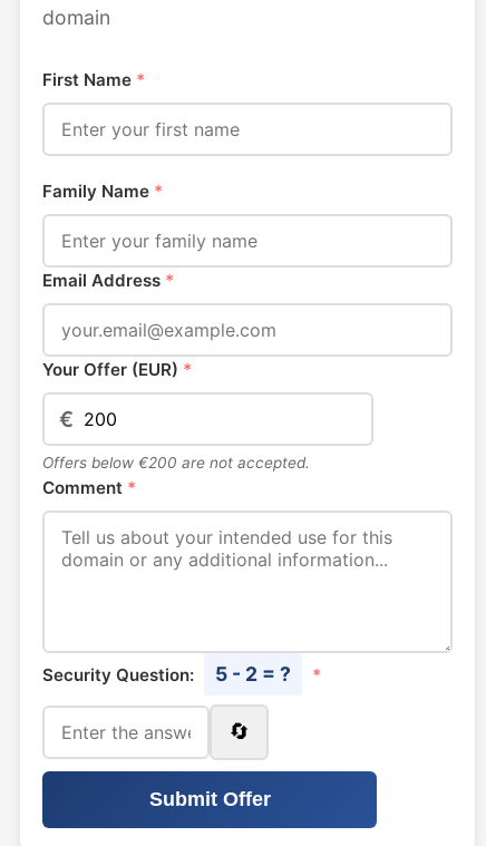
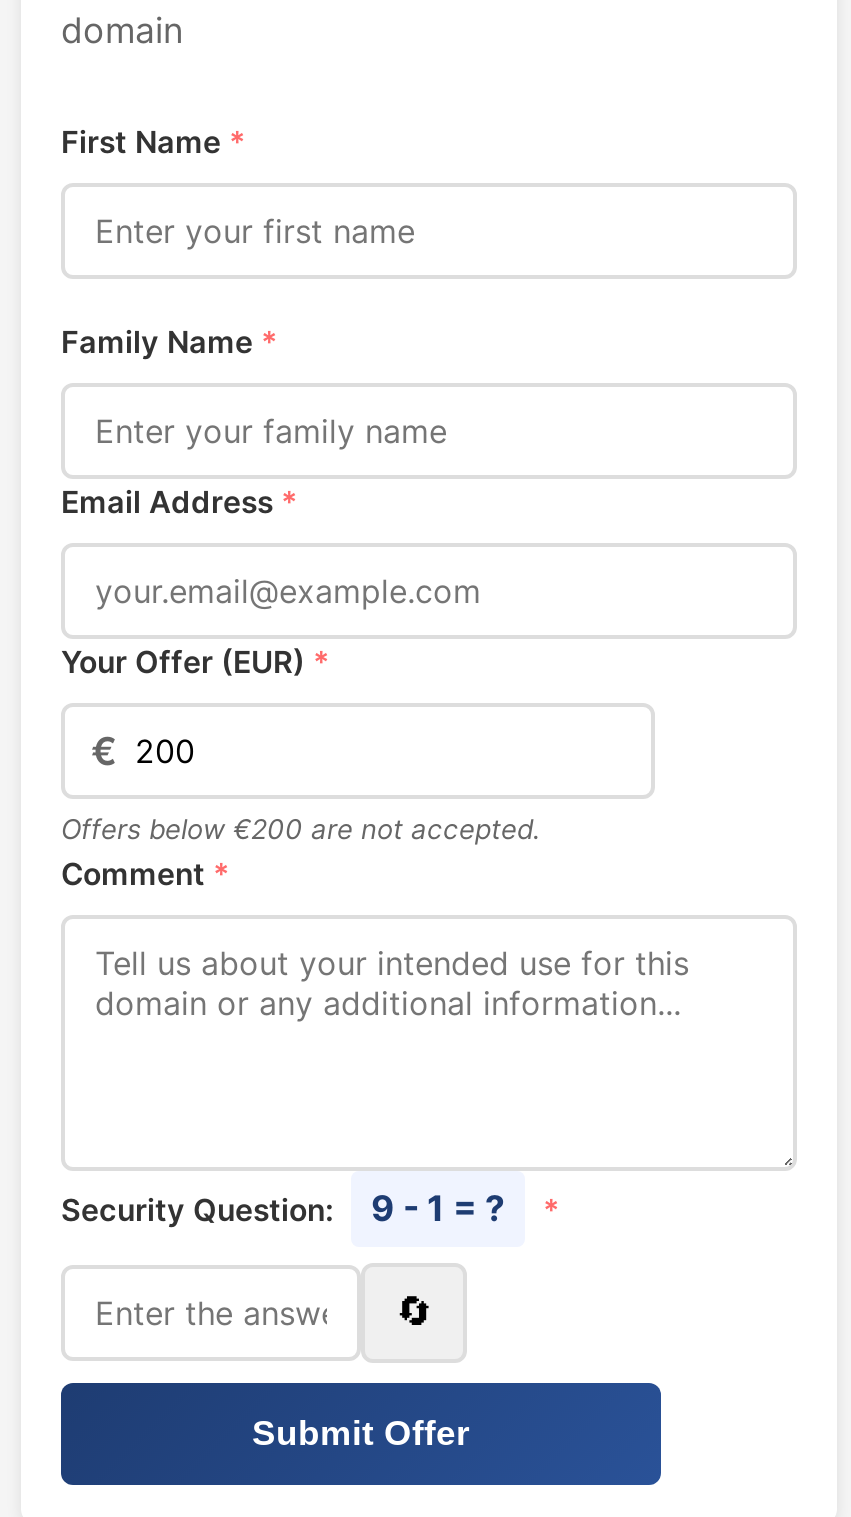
- 5 - 2 = ?
+ 9 - 1 = ?
